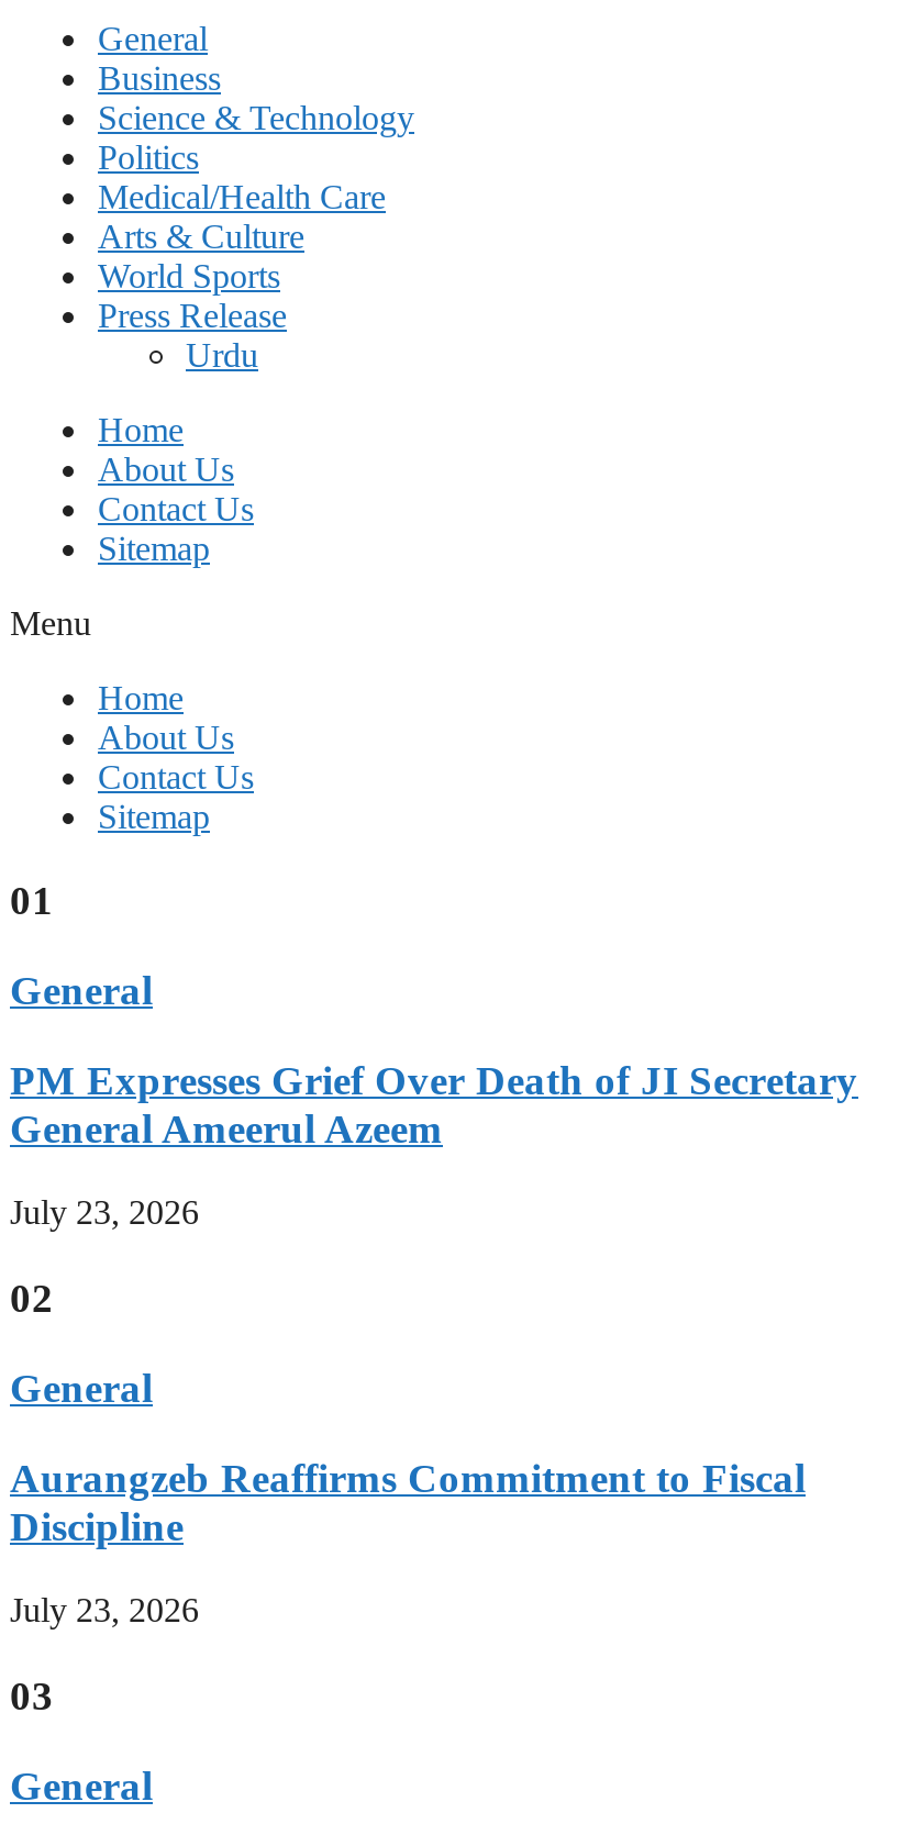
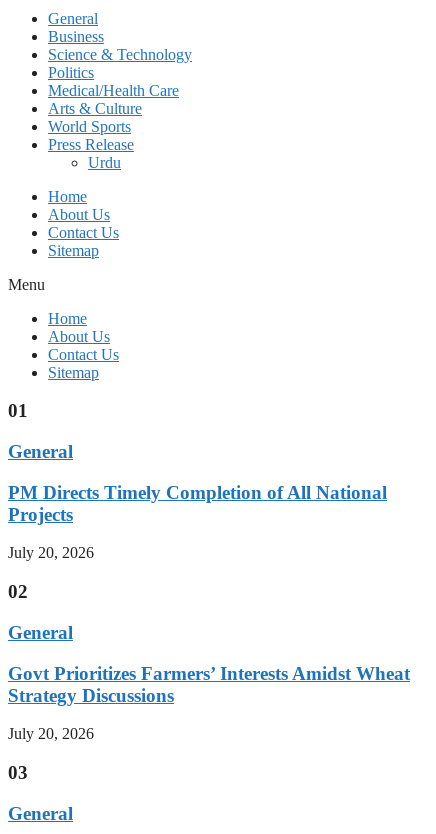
- PM Expresses Grief Over Death of JI Secretary
- General Ameerul Azeem
+ PM Directs Timely Completion of All National
+ Projects

- July 23, 2026
+ July 20, 2026

- Aurangzeb Reaffirms Commitment to Fiscal
- Discipline
+ Govt Prioritizes Farmers’ Interests Amidst Wheat
+ Strategy Discussions

- July 23, 2026
+ July 20, 2026
